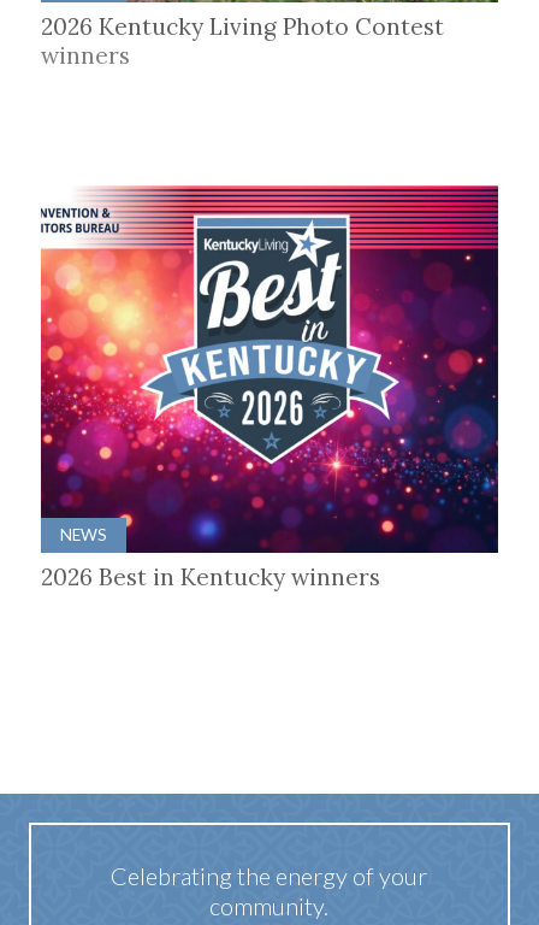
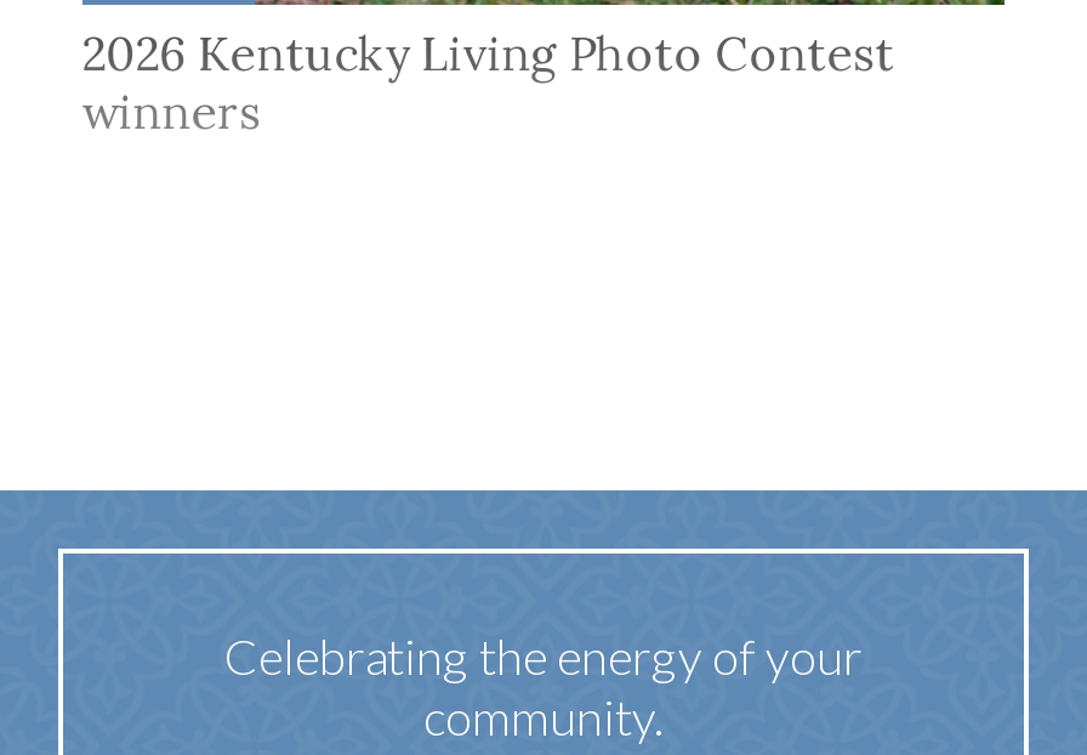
- [image]
- NEWS
- 2026 Best in Kentucky winners
